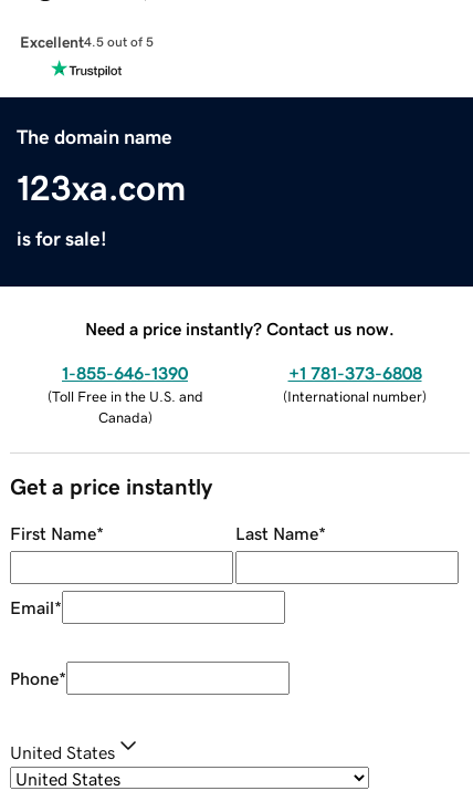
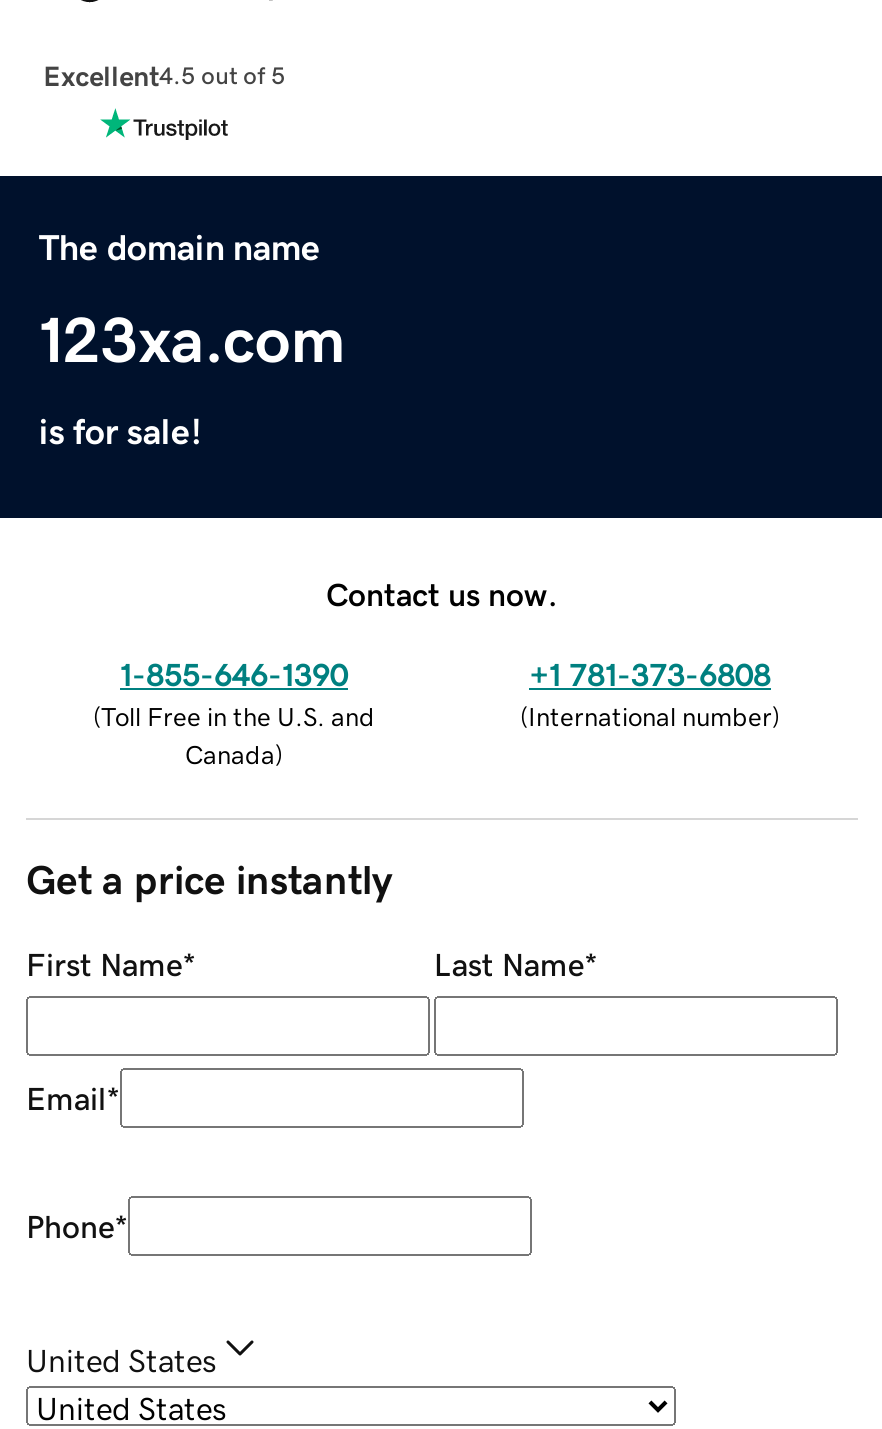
- Need a price instantly? Contact us now.
+ Contact us now.
